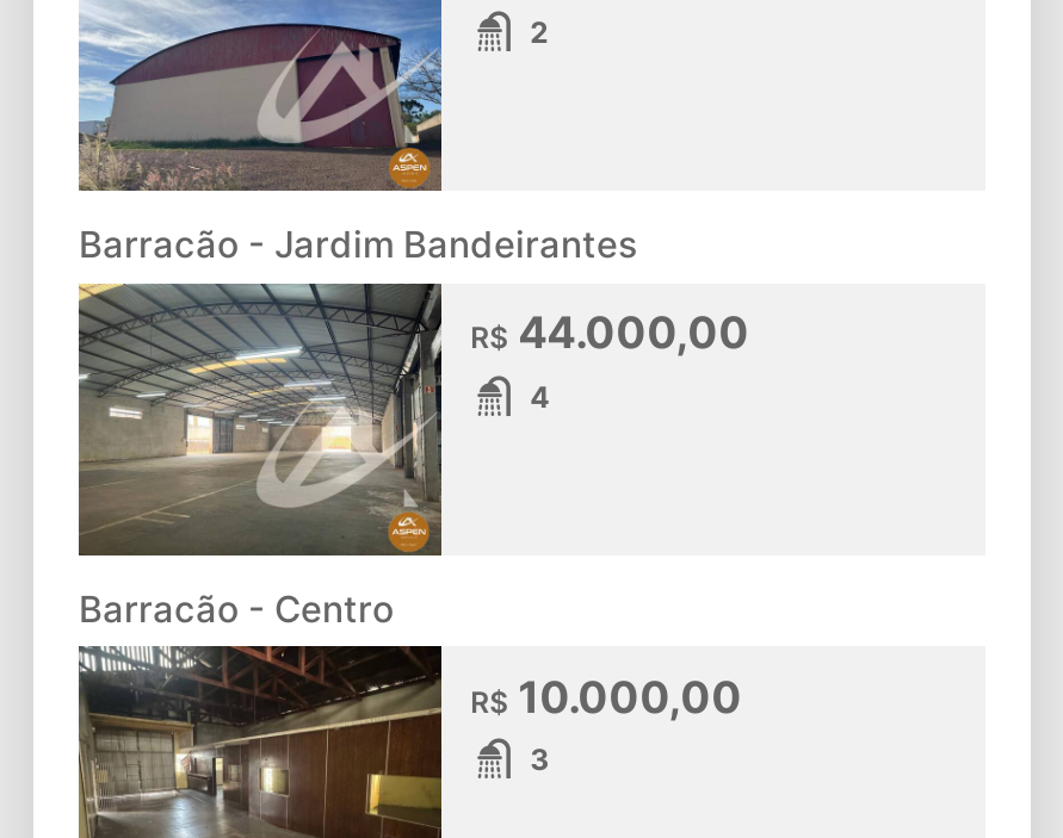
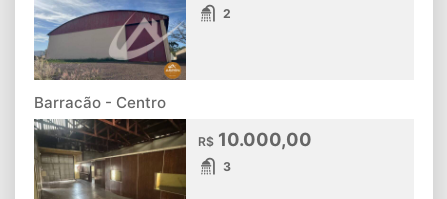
- [image]
- Barracão - Jardim Bandeirantes
- R$44.000,00
- 4
